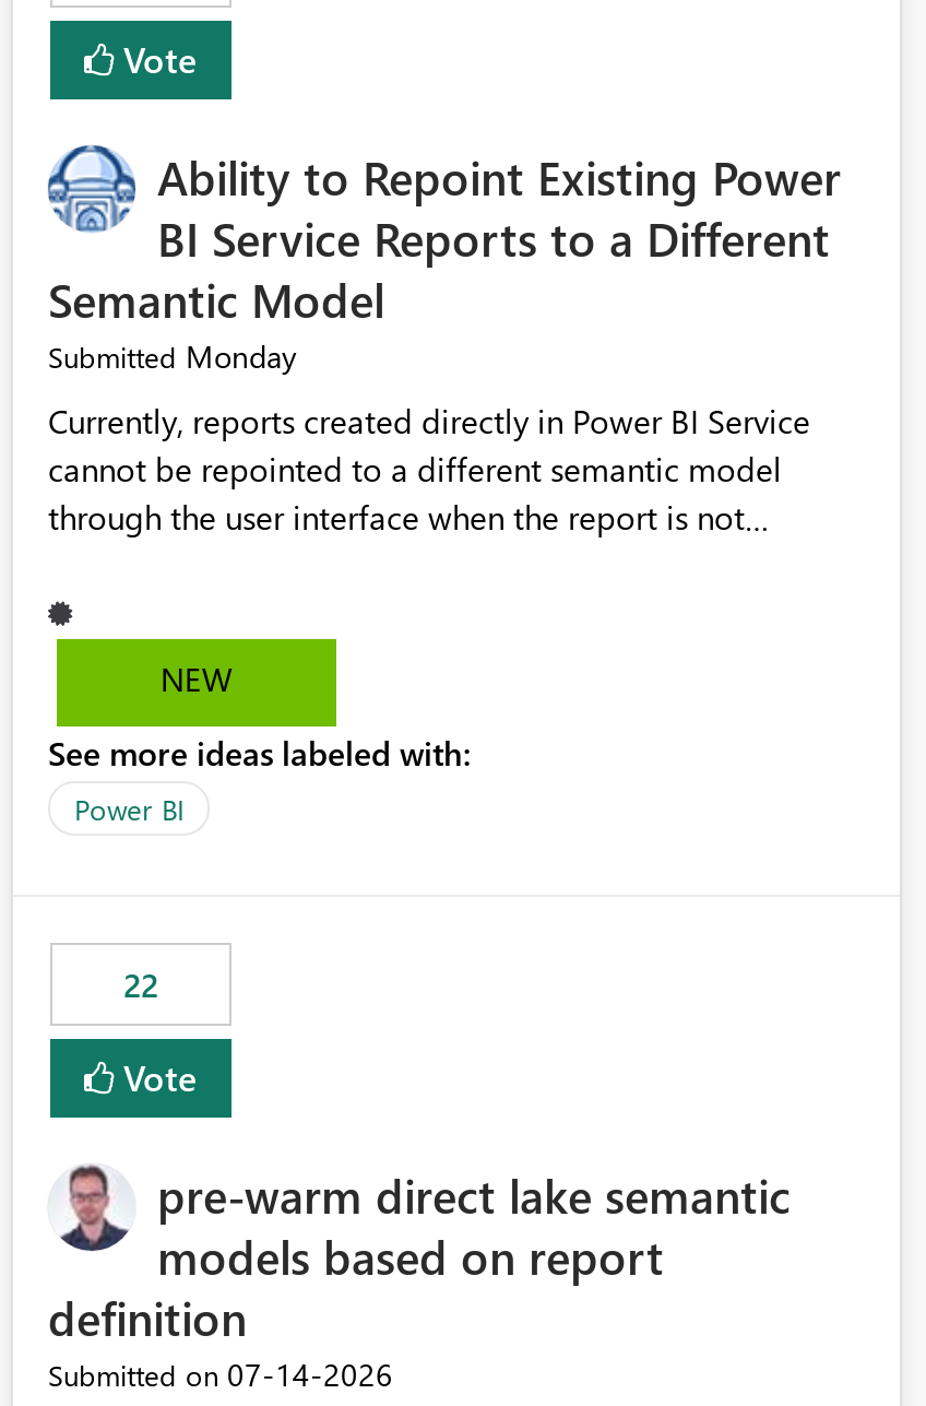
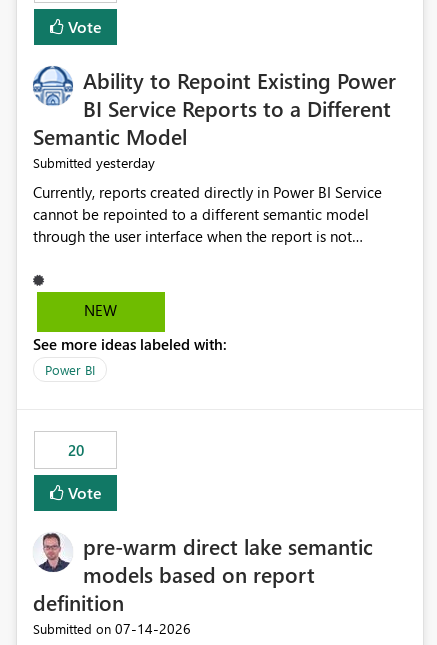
- Submitted Monday
+ Submitted yesterday

- 22
+ 20
